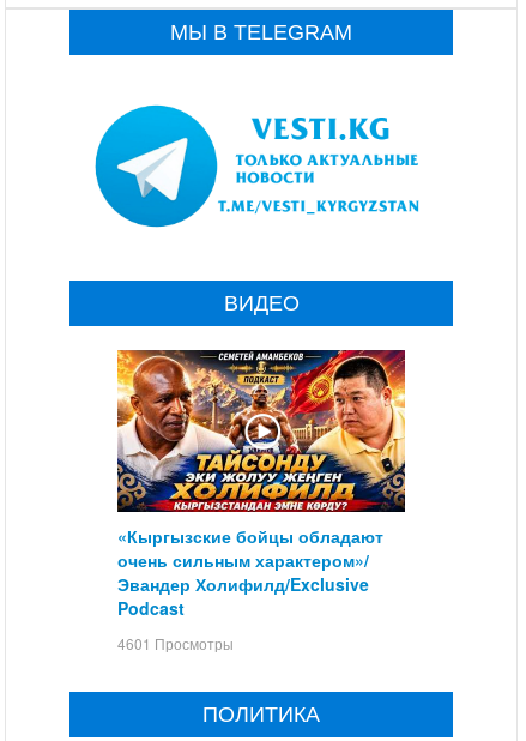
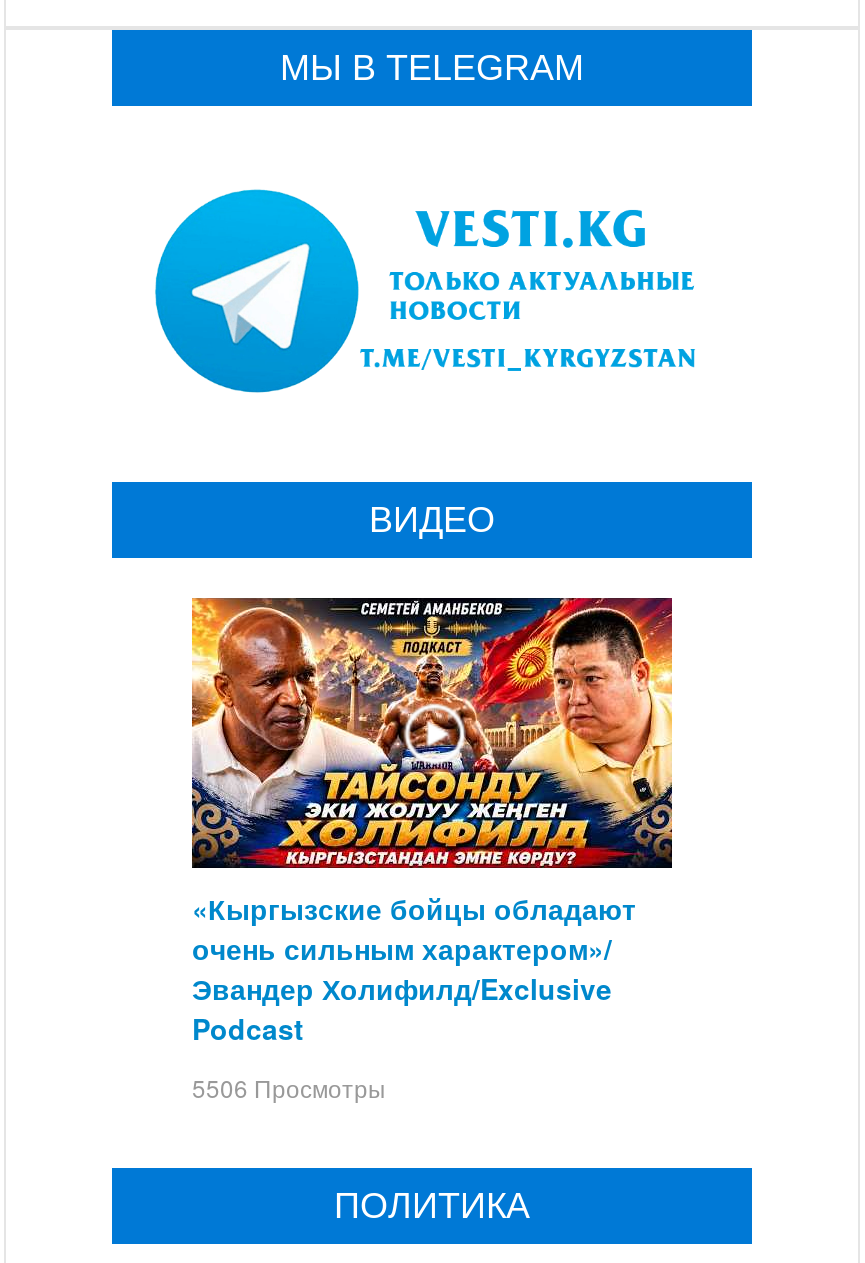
- 4601 Просмотры
+ 5506 Просмотры
